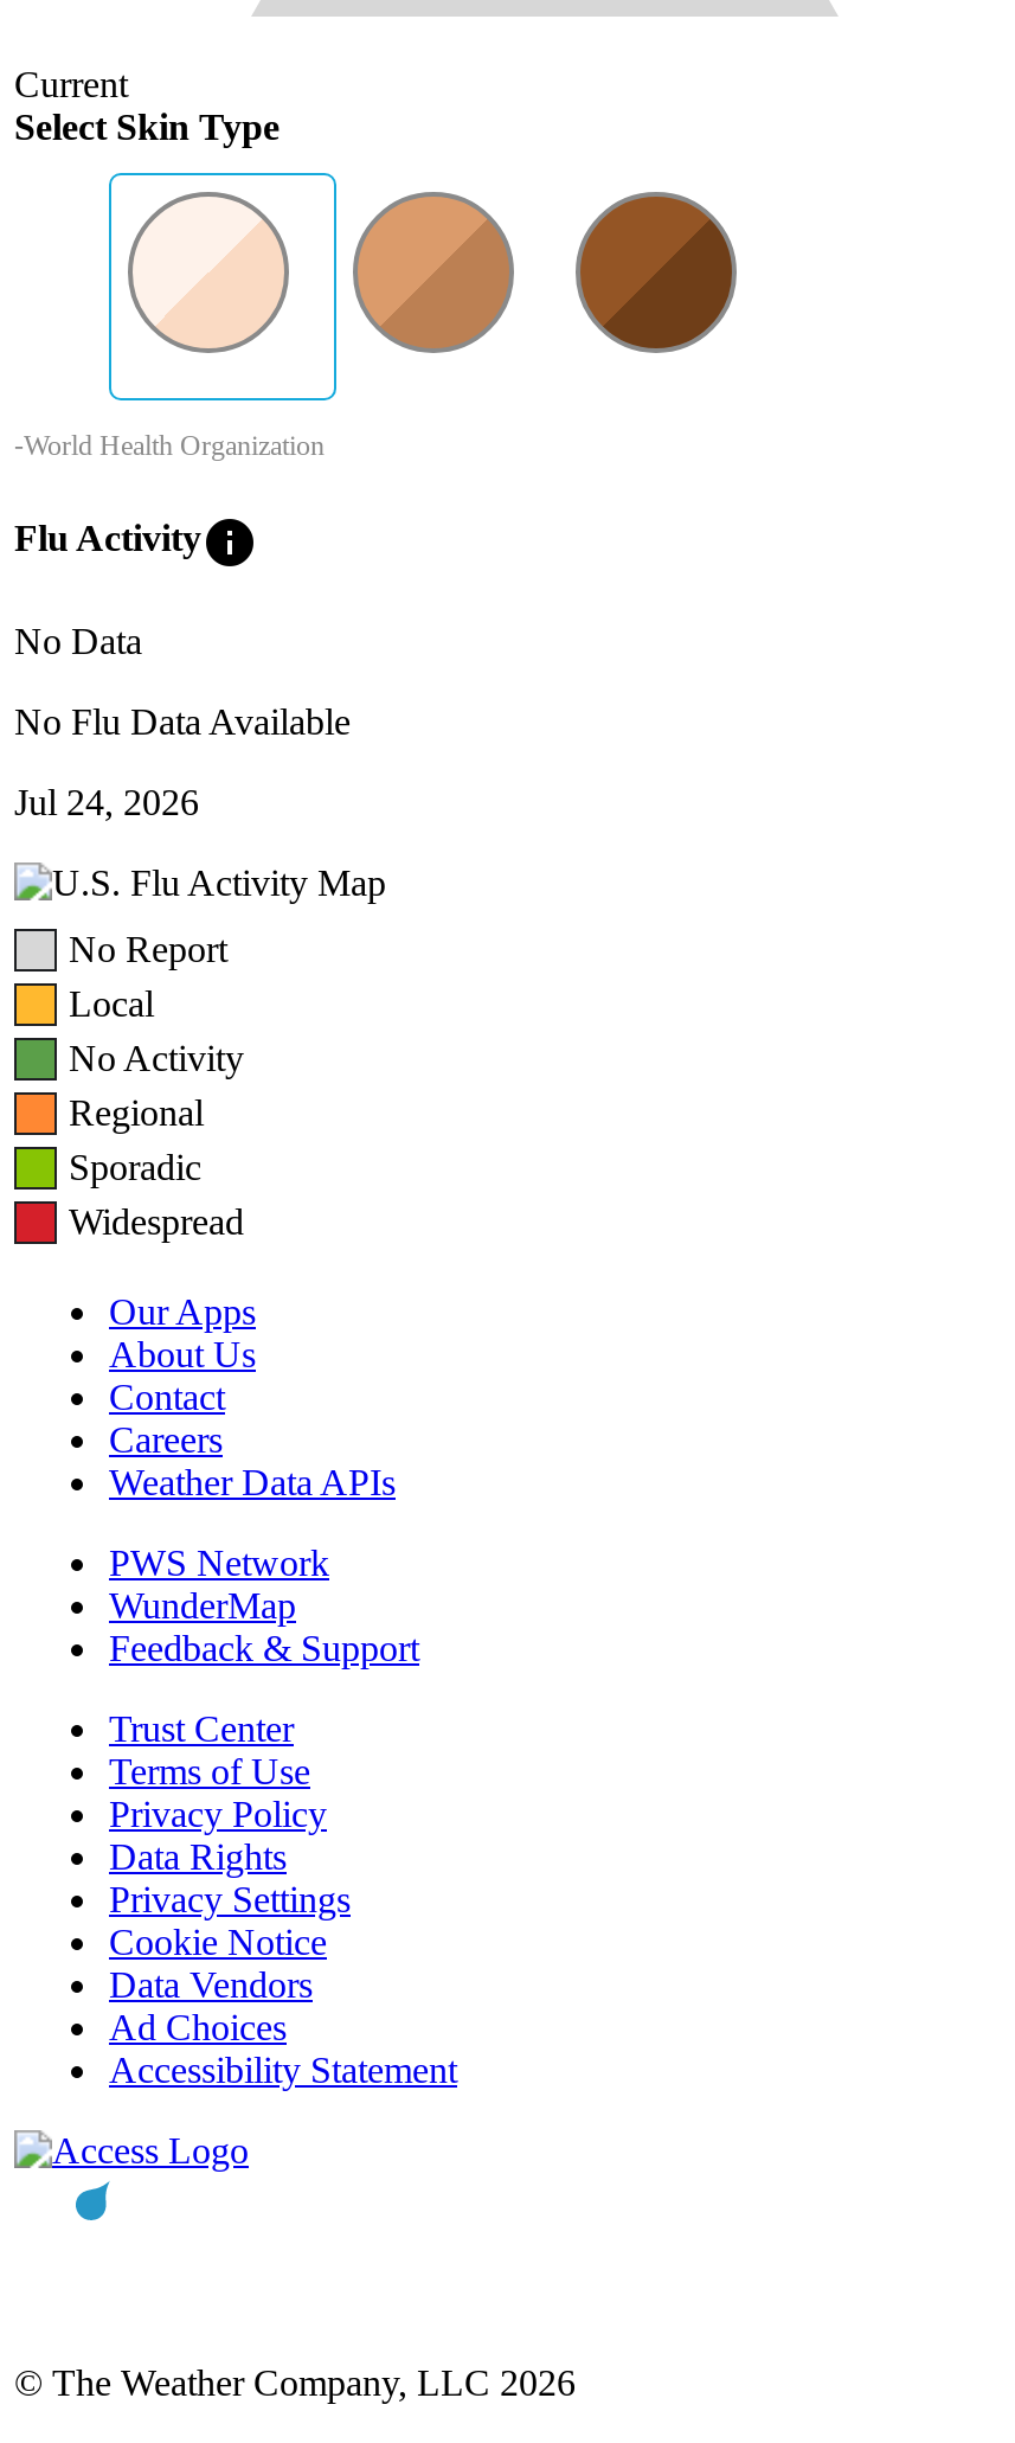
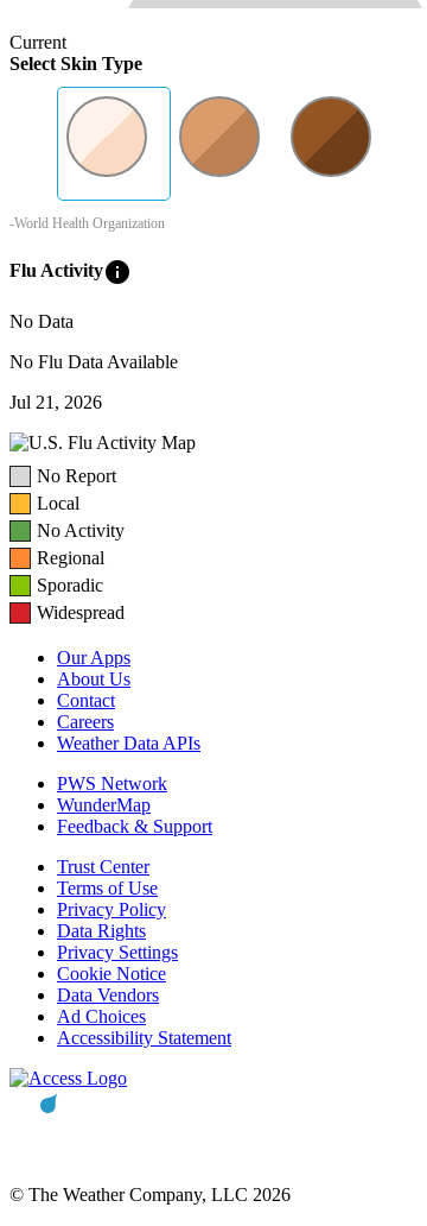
- Jul 24, 2026
+ Jul 21, 2026
